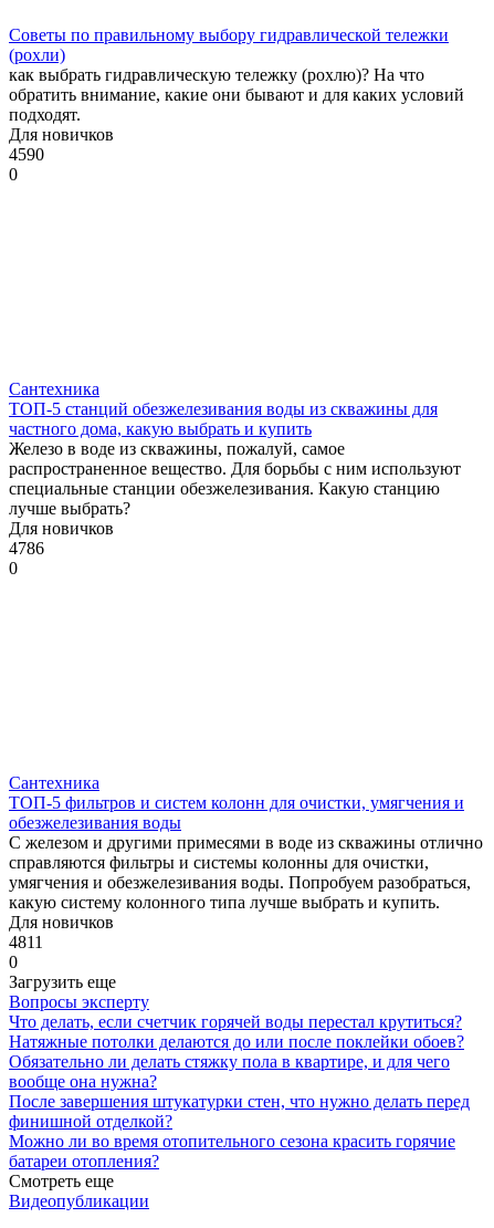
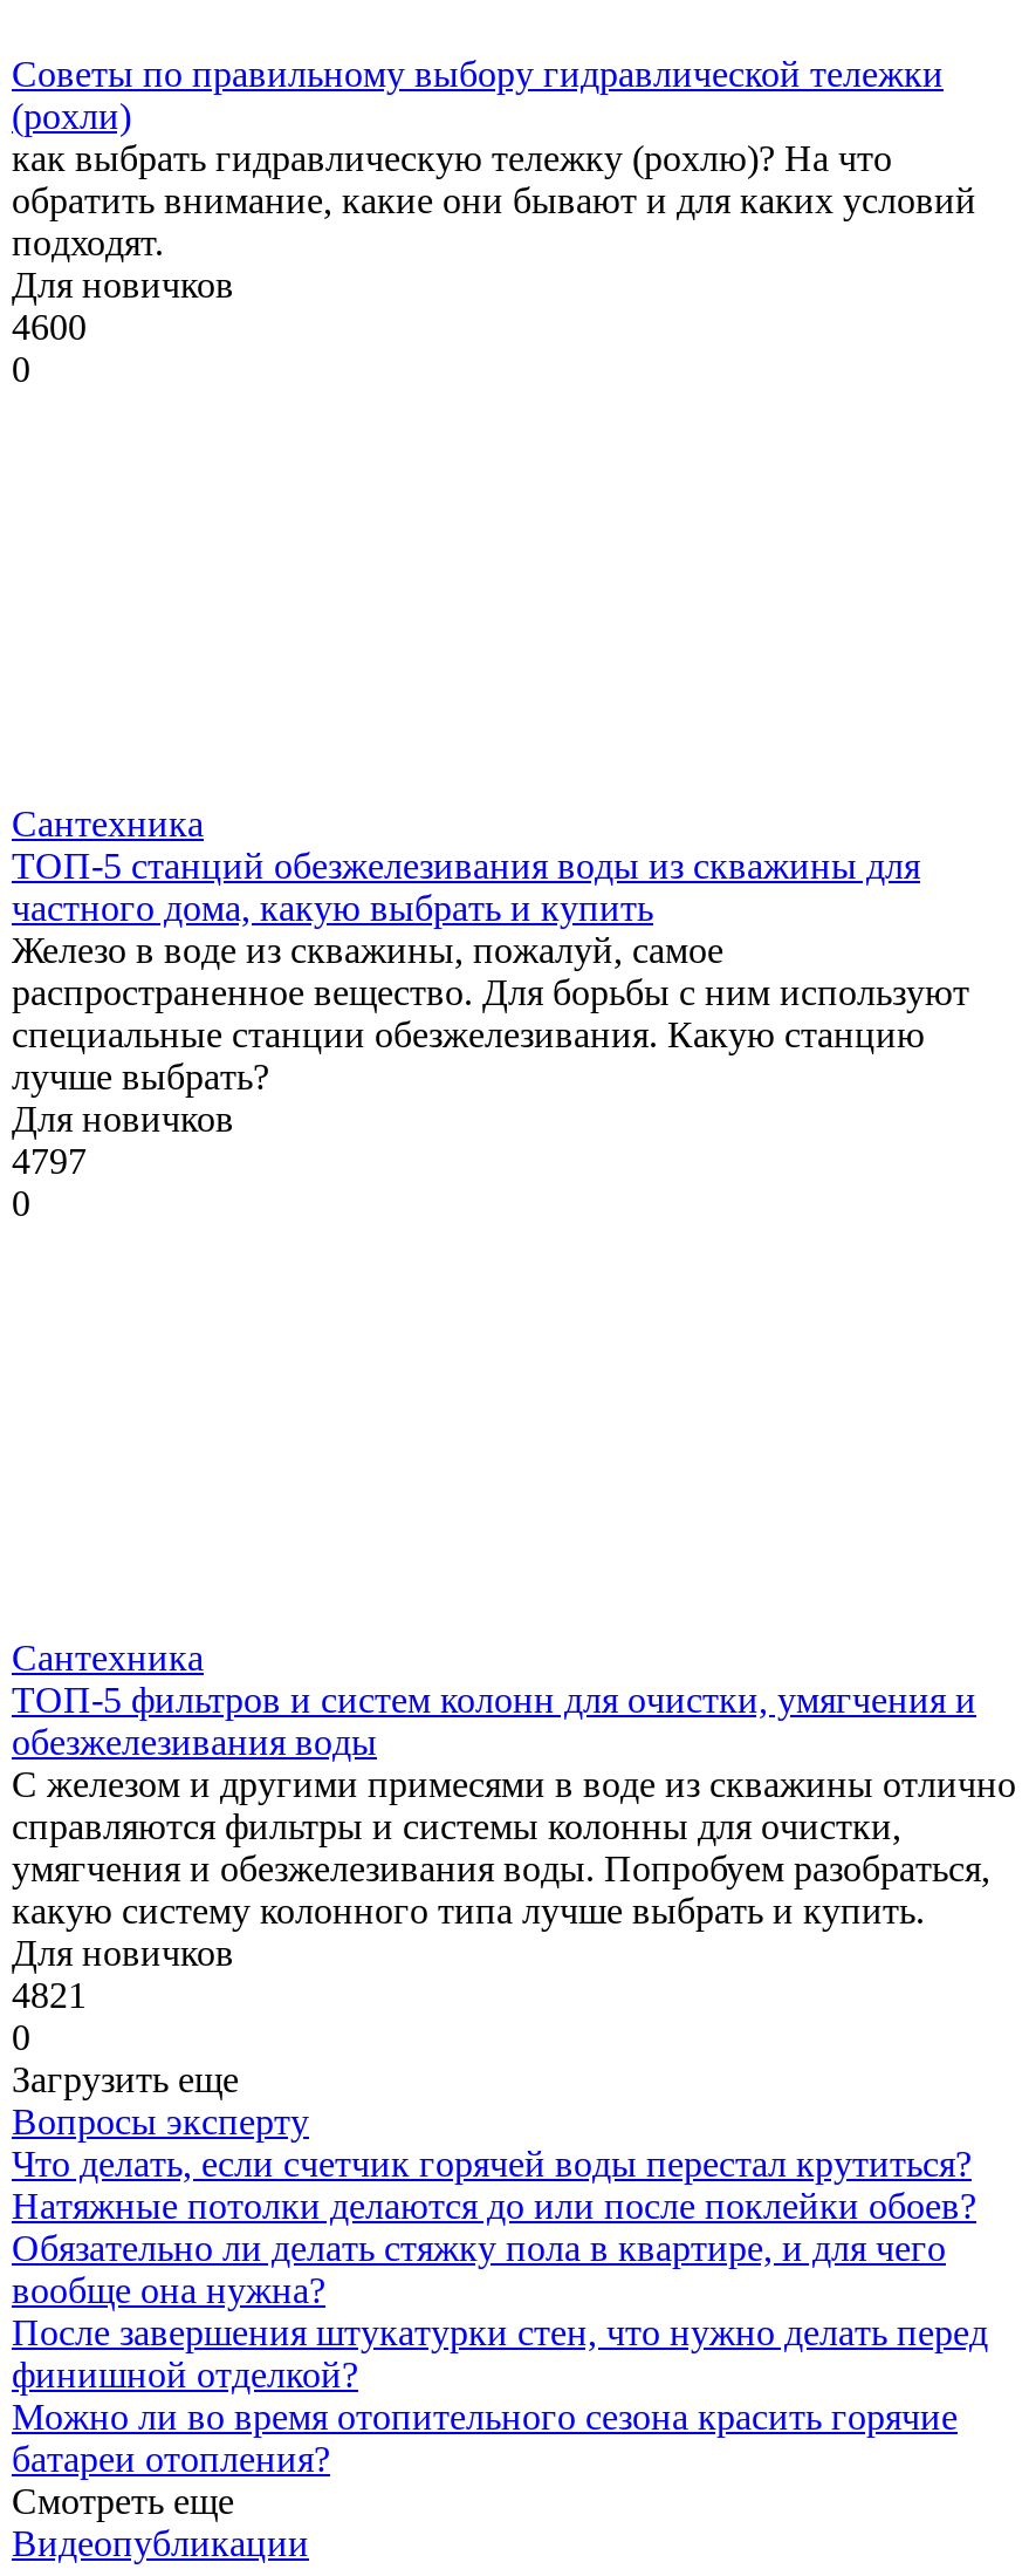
- 4590
+ 4600

- 4786
+ 4797

- 4811
+ 4821
